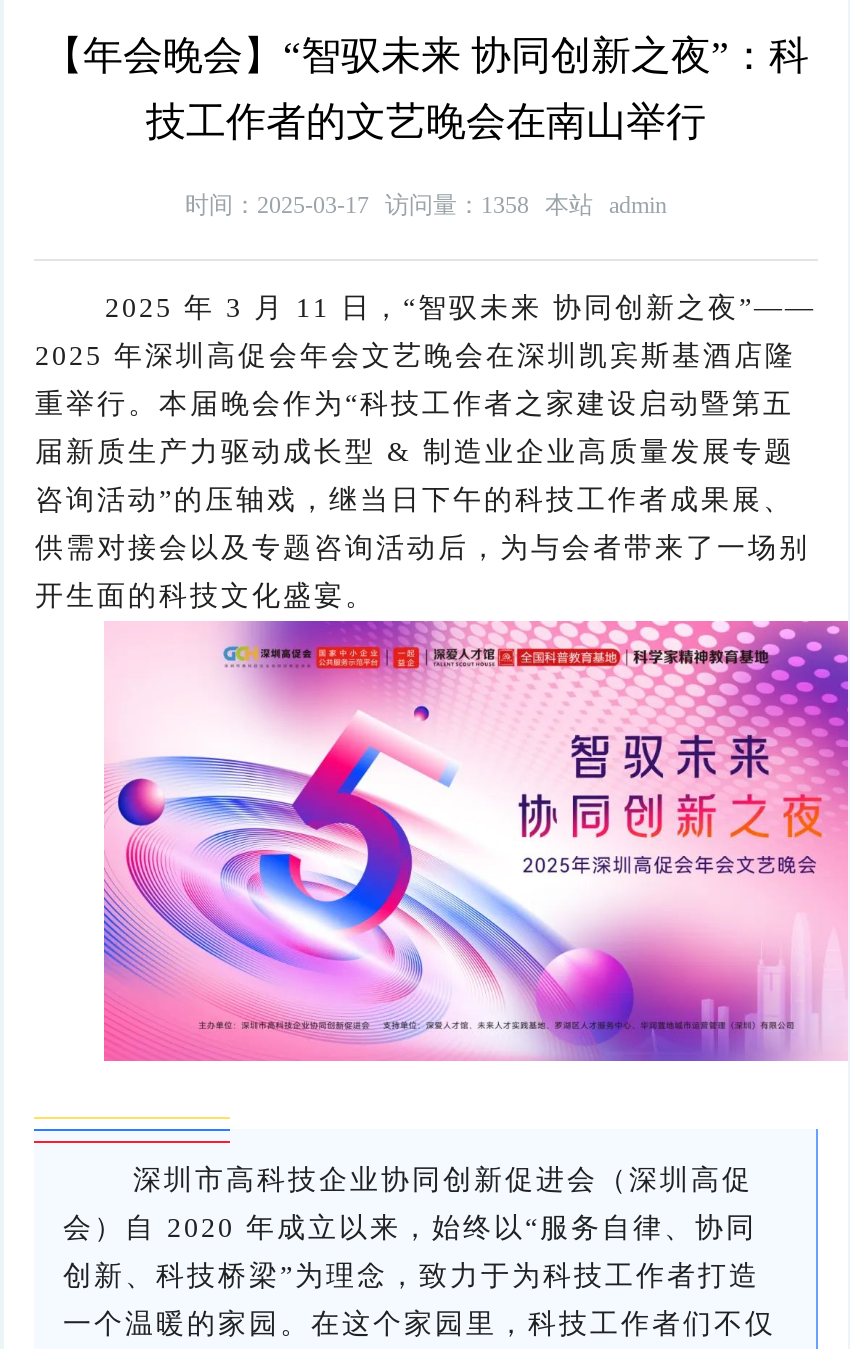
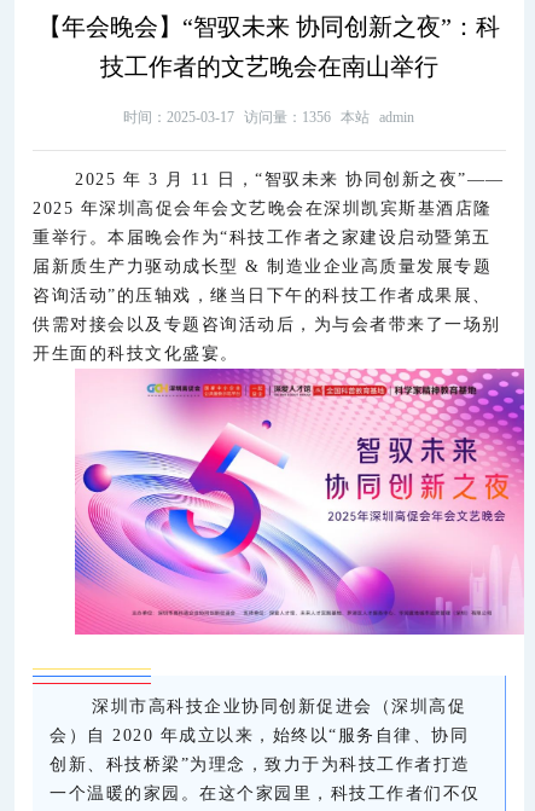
- 时间：2025-03-17 访问量：1358 本站 admin
+ 时间：2025-03-17 访问量：1356 本站 admin
